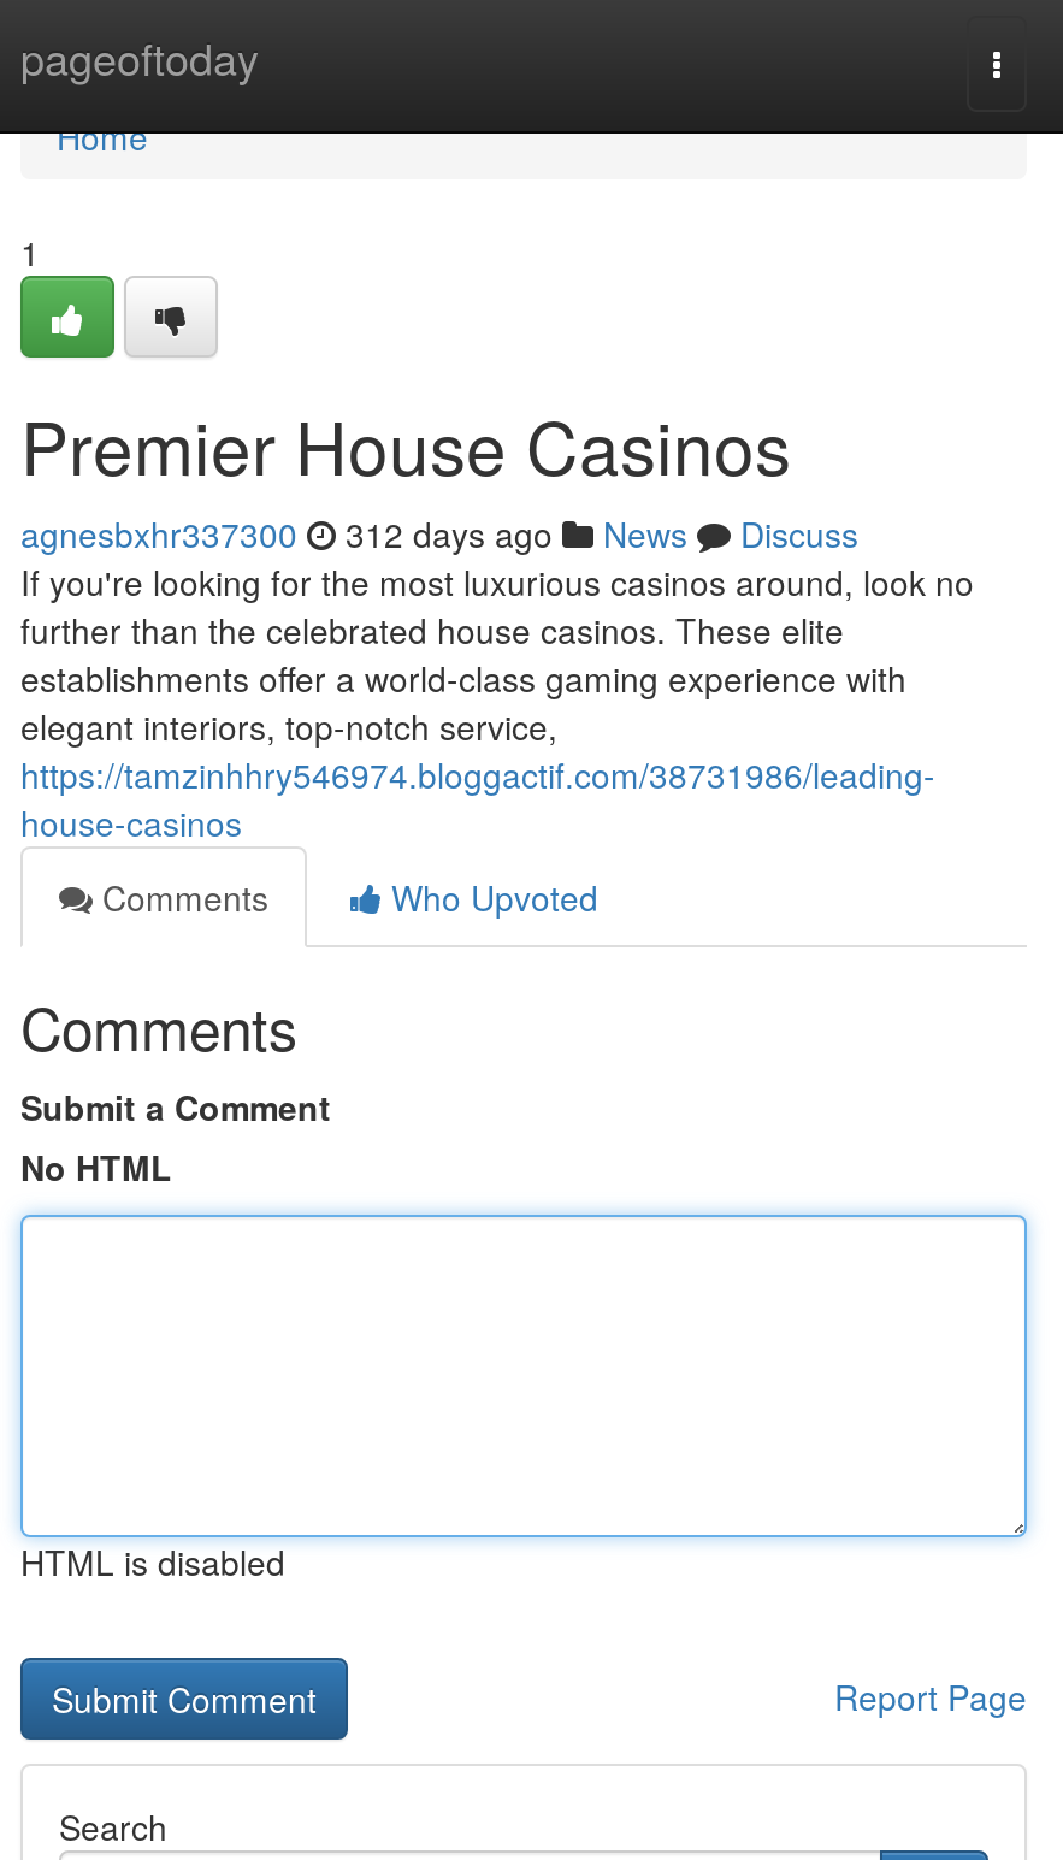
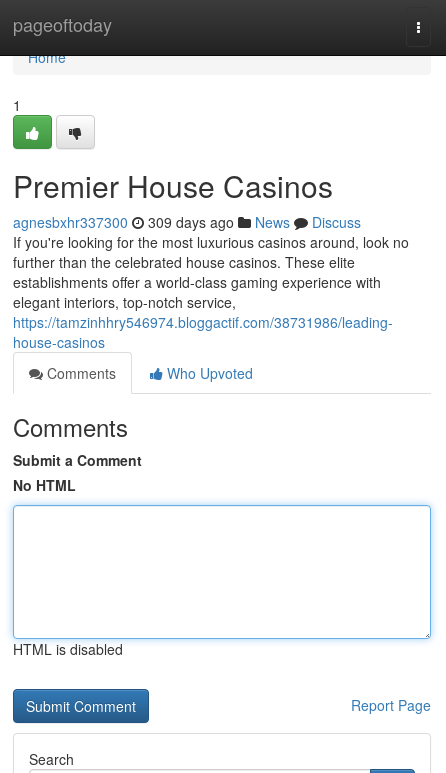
- agnesbxhr337300 312 days ago News Discuss
+ agnesbxhr337300 309 days ago News Discuss
